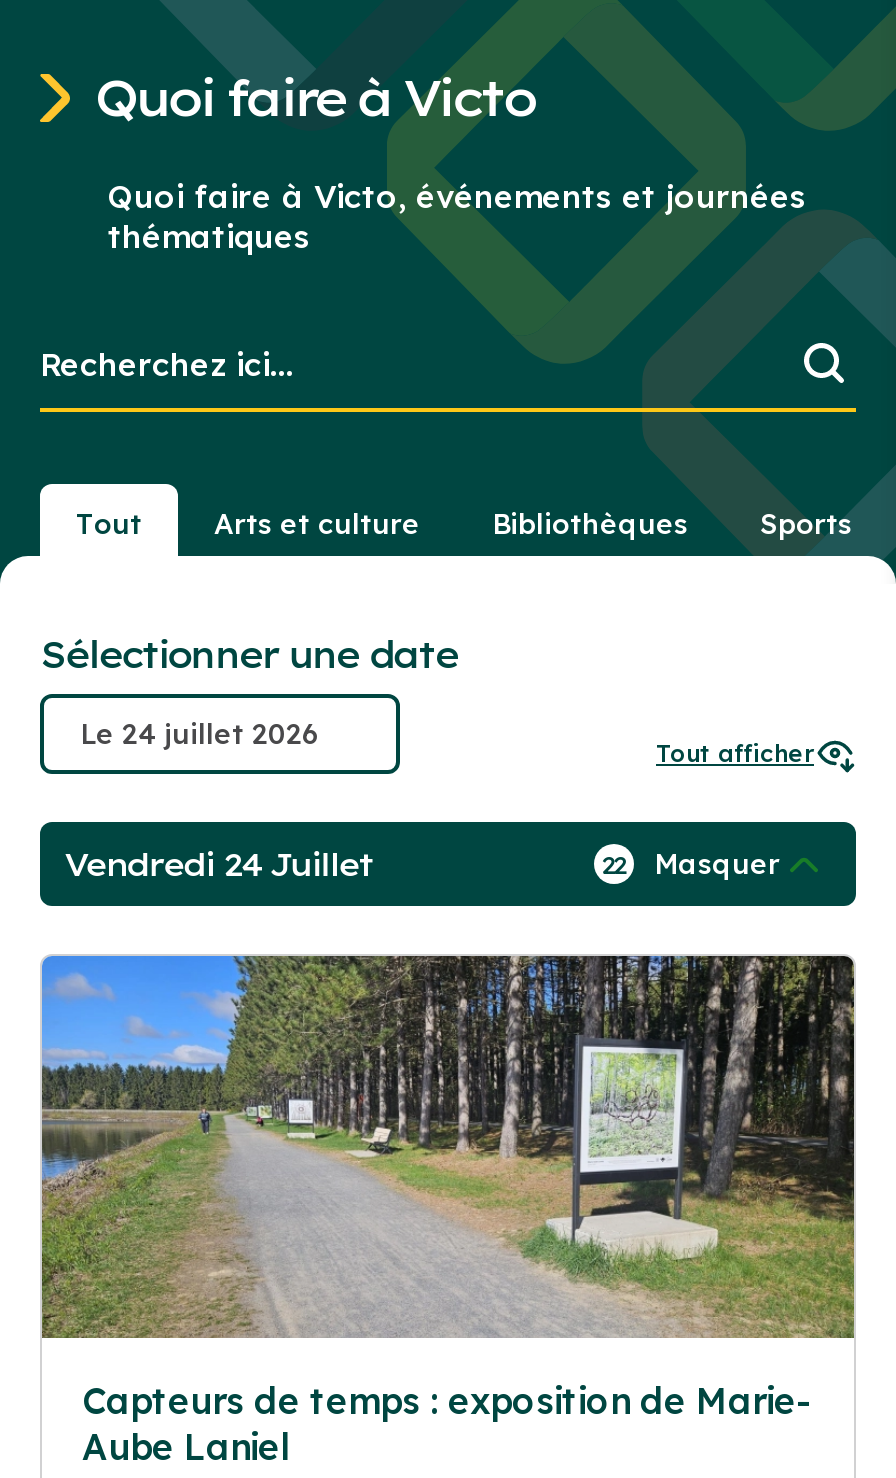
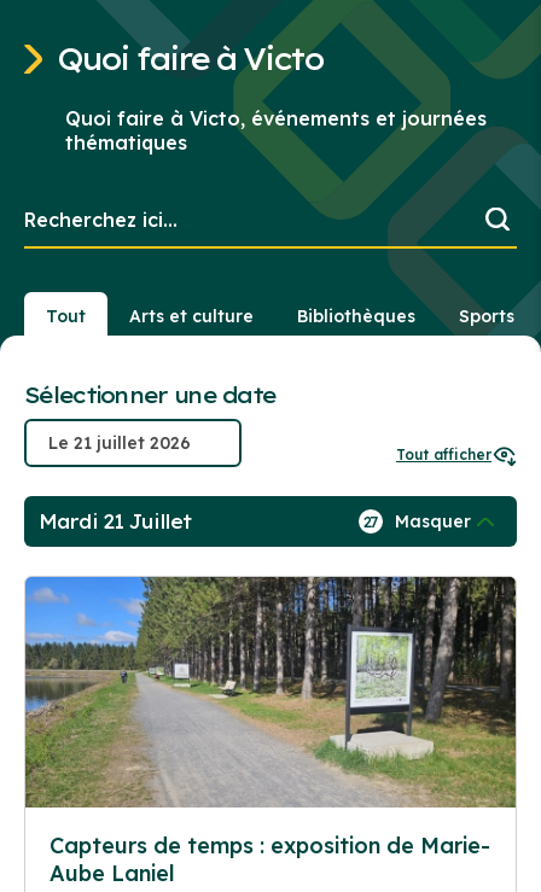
- Vendredi 24 Juillet
+ Mardi 21 Juillet

- 22 Masquer
+ 27 Masquer
